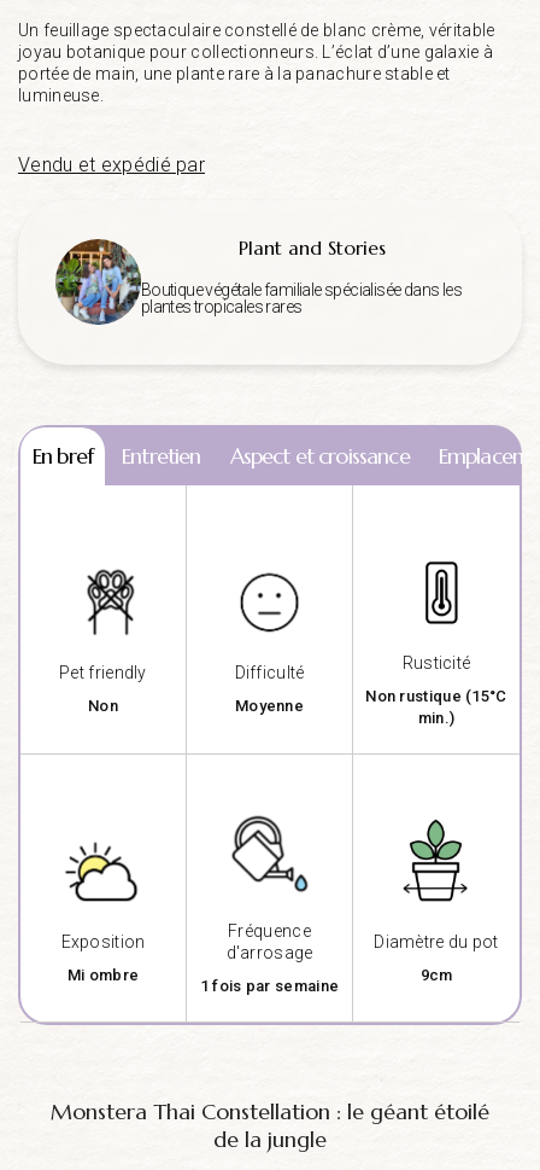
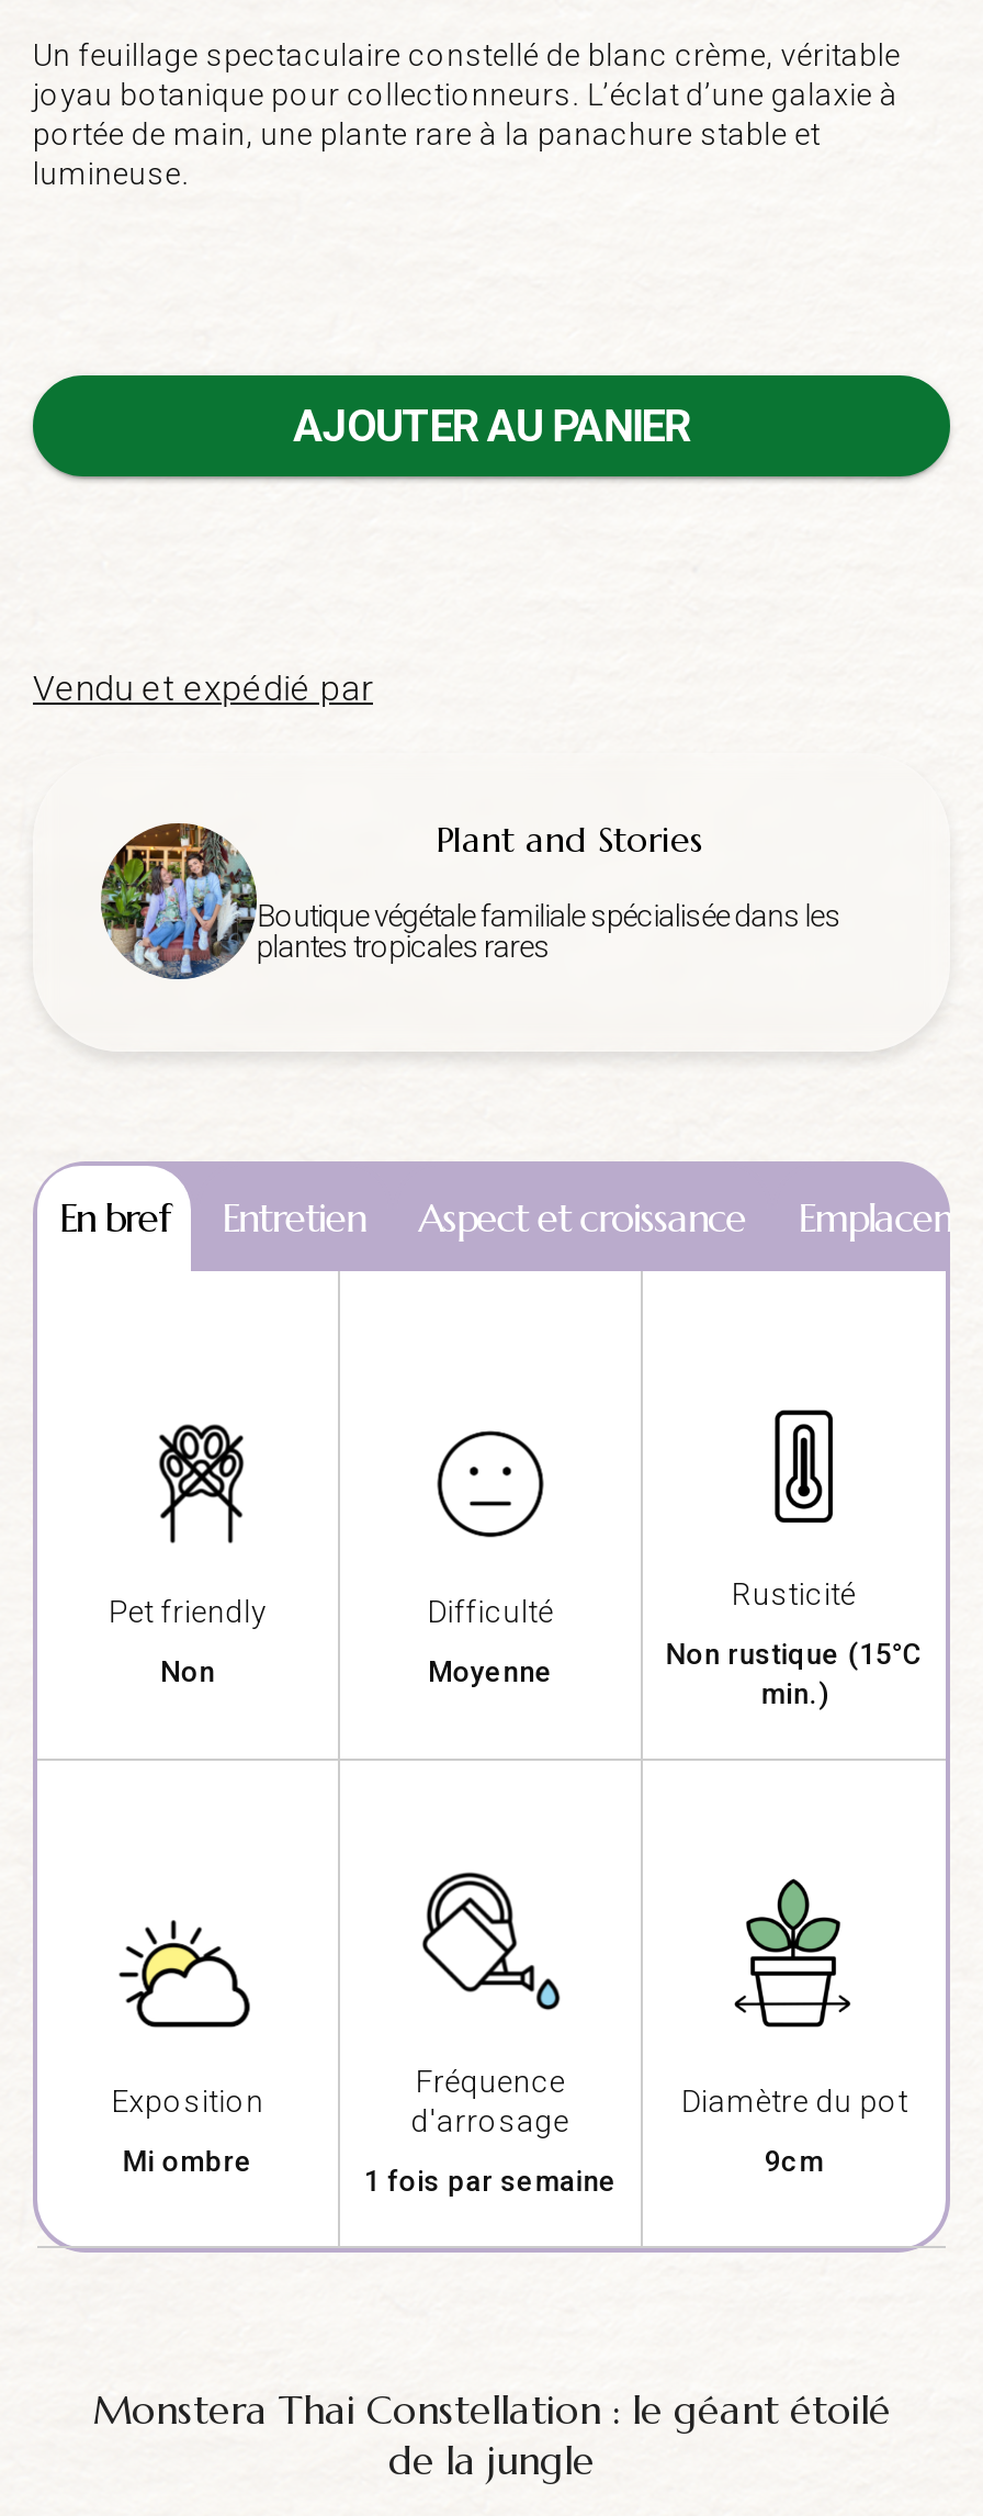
+ AJOUTER AU PANIER
